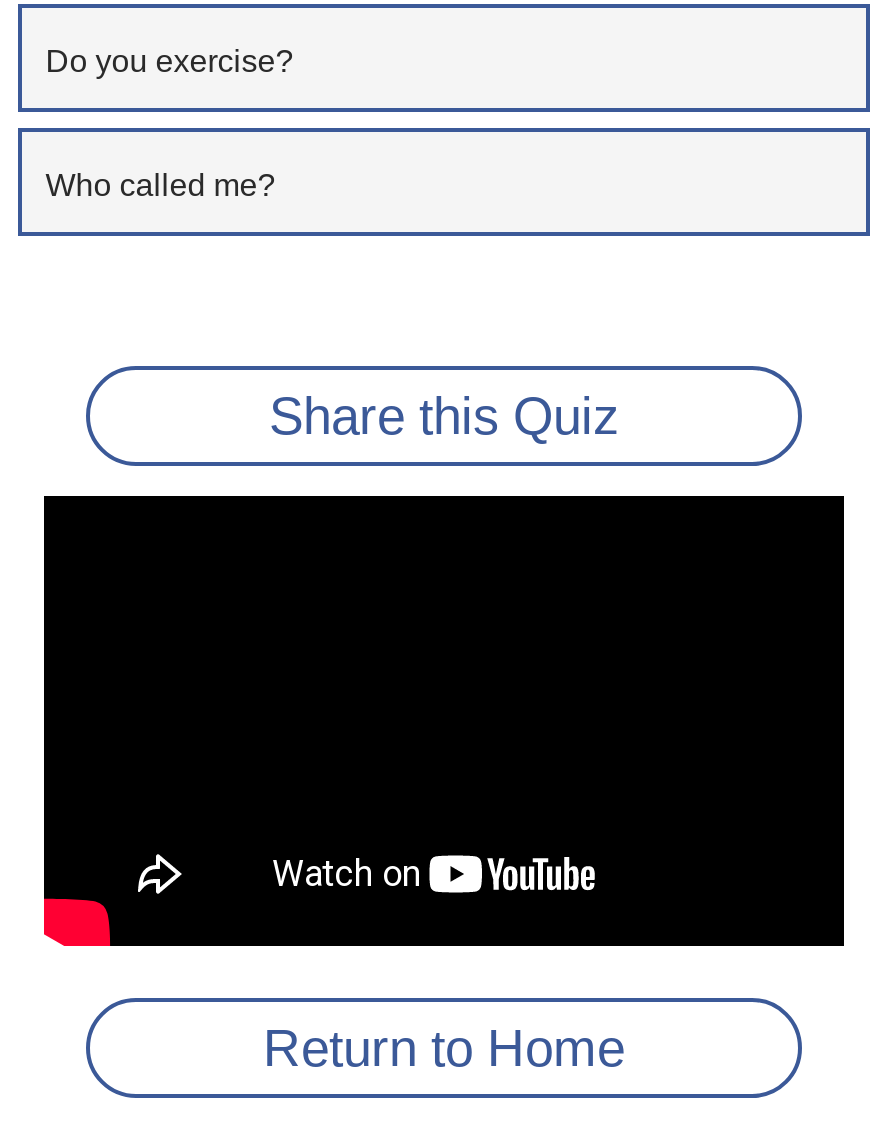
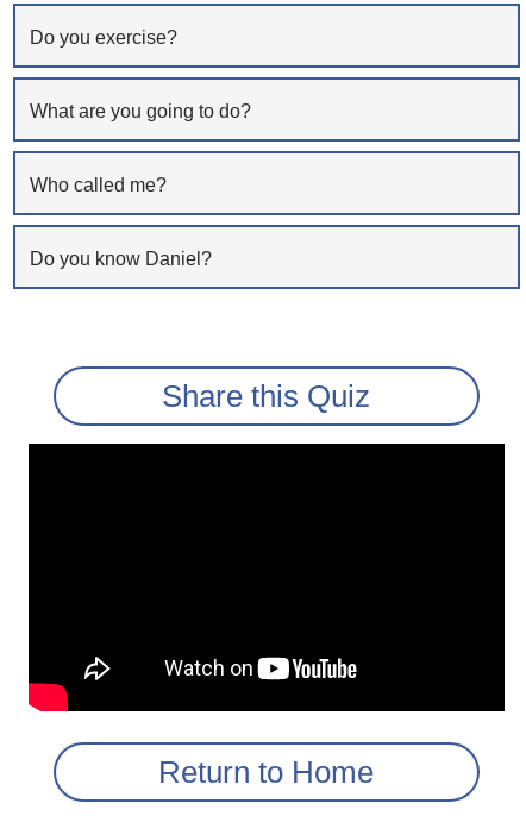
+ What are you going to do?

+ Do you know Daniel?
